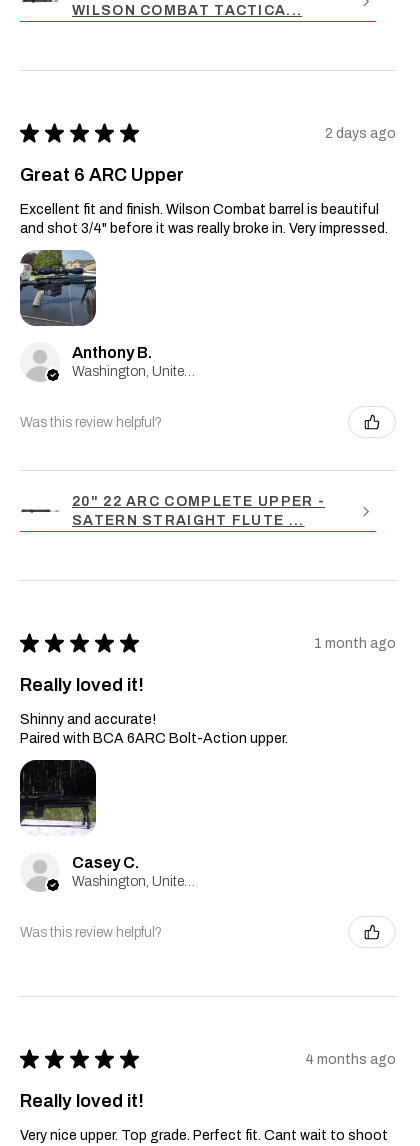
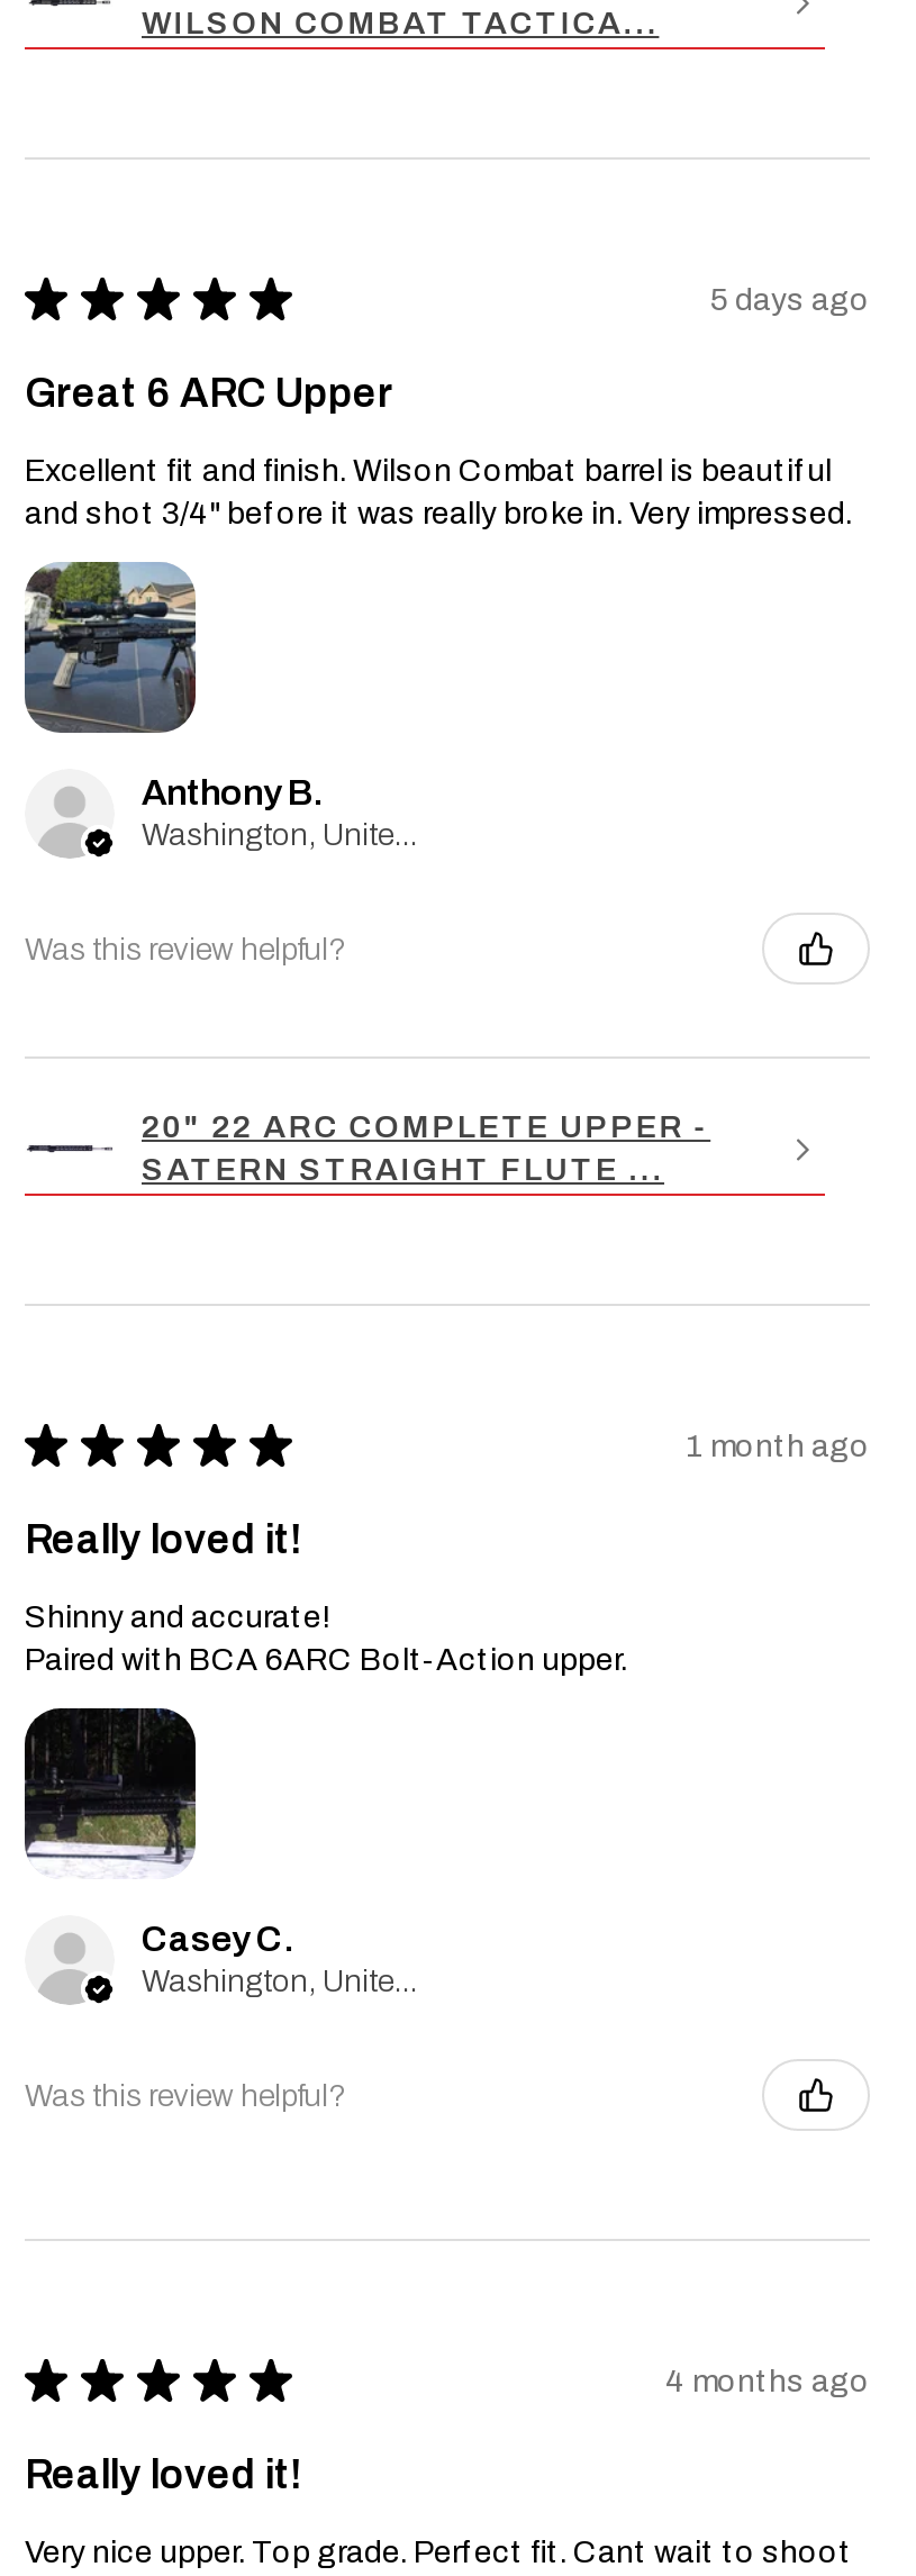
- 2 days ago
+ 5 days ago
